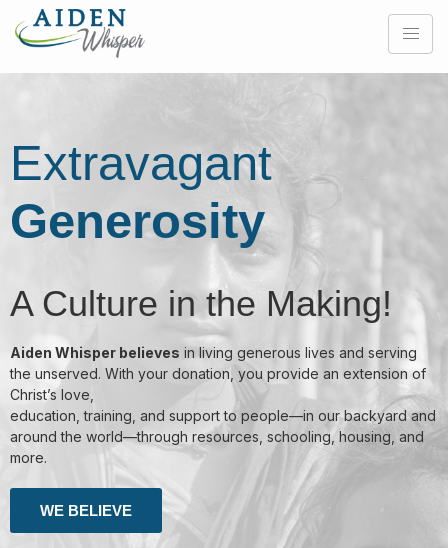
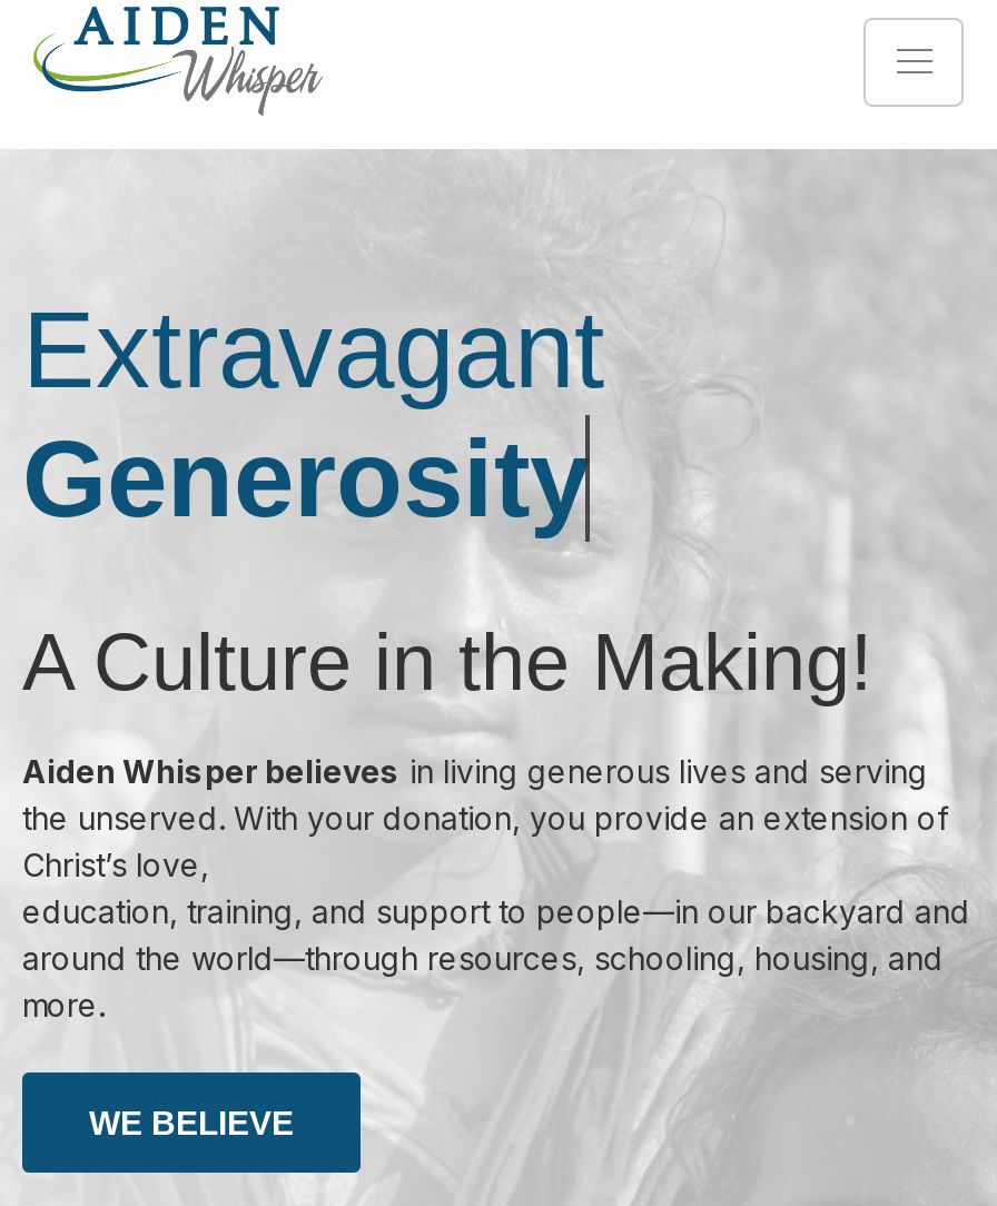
- Generosity
+ Gen
